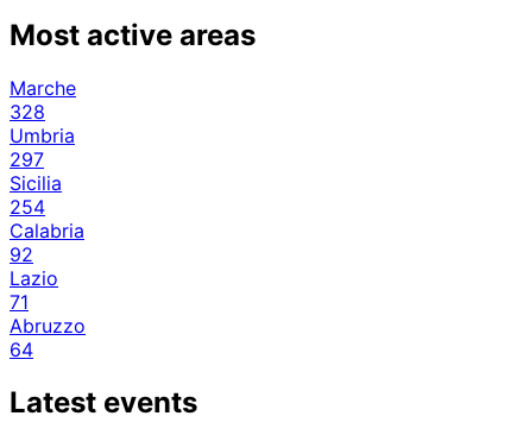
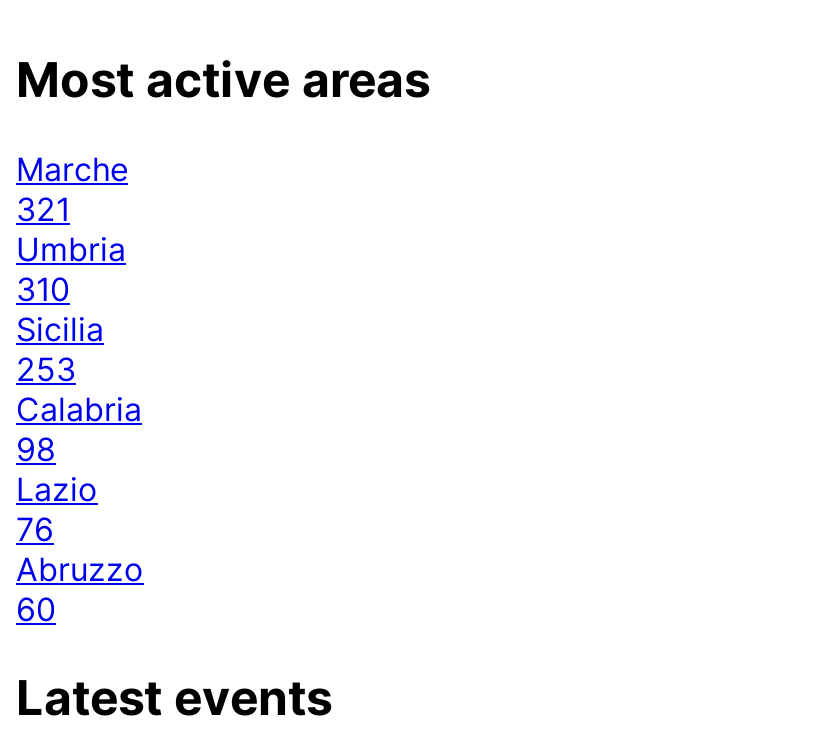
- 328
+ 321

- 297
+ 310

- 254
+ 253

- 92
+ 98

- 71
+ 76

- 64
+ 60
